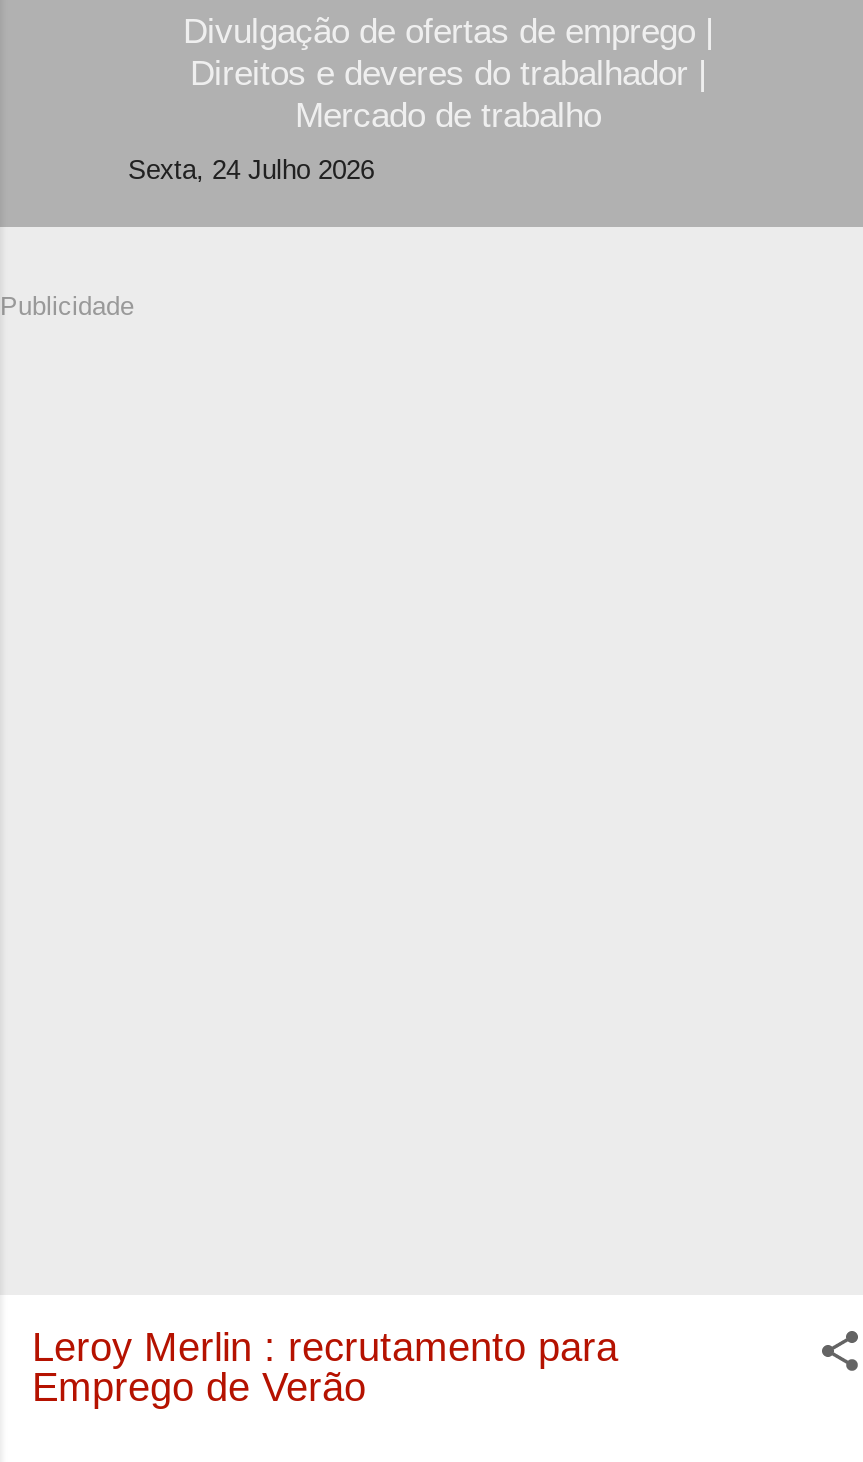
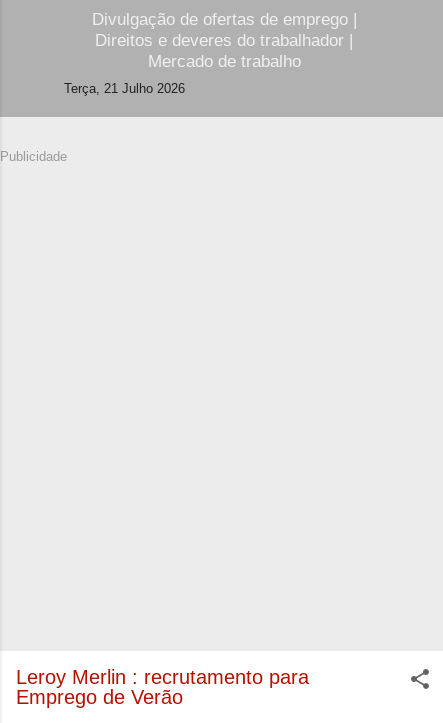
- Sexta, 24 Julho 2026
+ Terça, 21 Julho 2026
